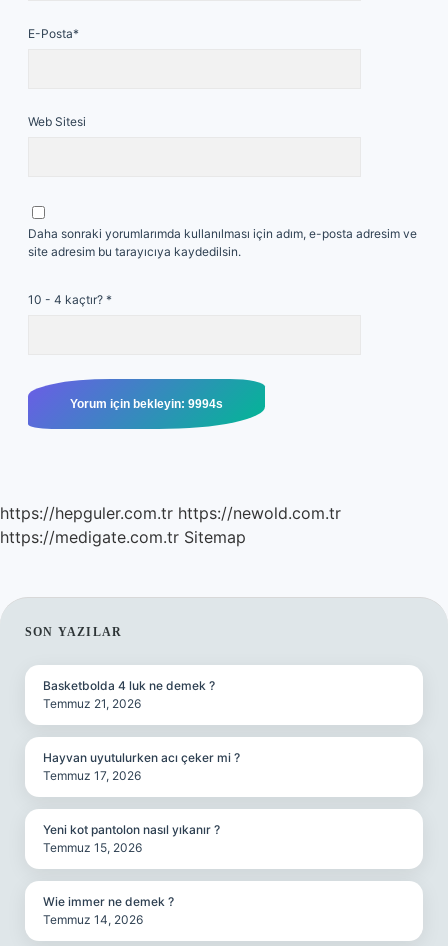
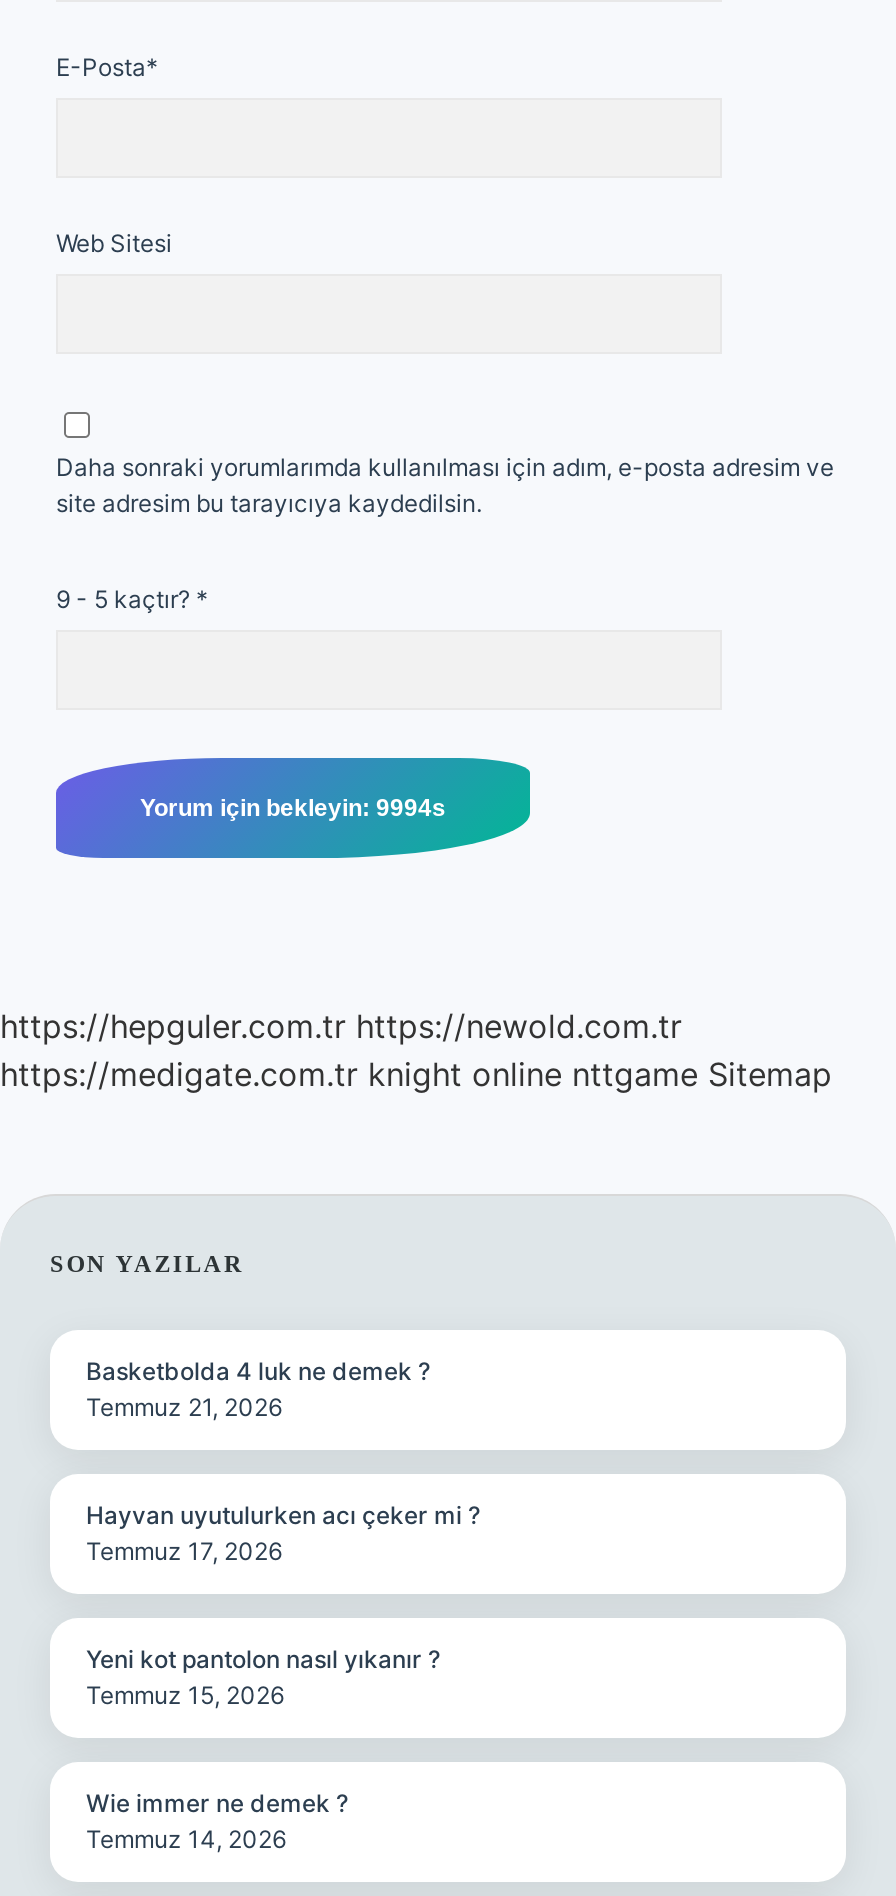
- 10 - 4 kaçtır? *
+ 9 - 5 kaçtır? *

- https://medigate.com.tr Sitemap
+ https://medigate.com.tr knight online nttgame Sitemap
